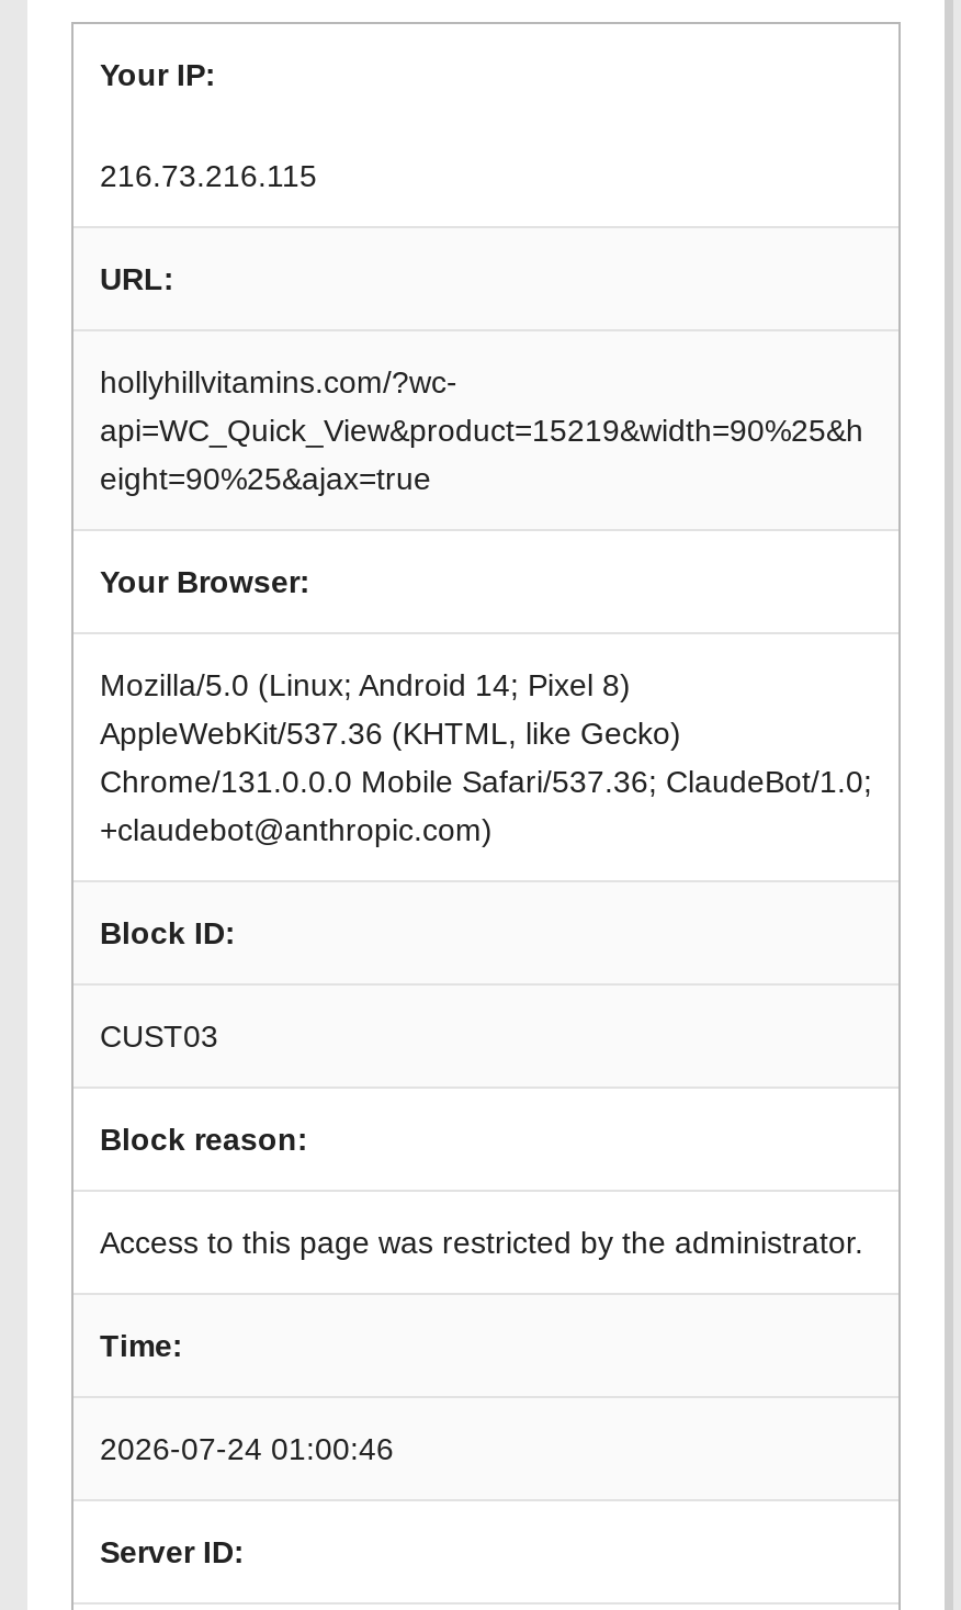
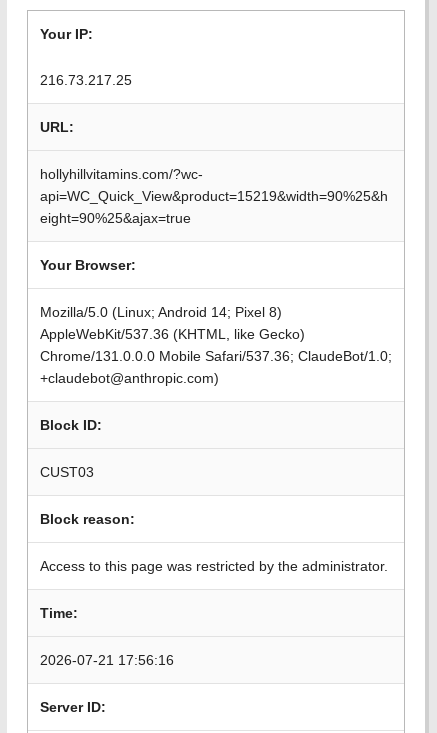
- 216.73.216.115
+ 216.73.217.25

- 2026-07-24 01:00:46
+ 2026-07-21 17:56:16
